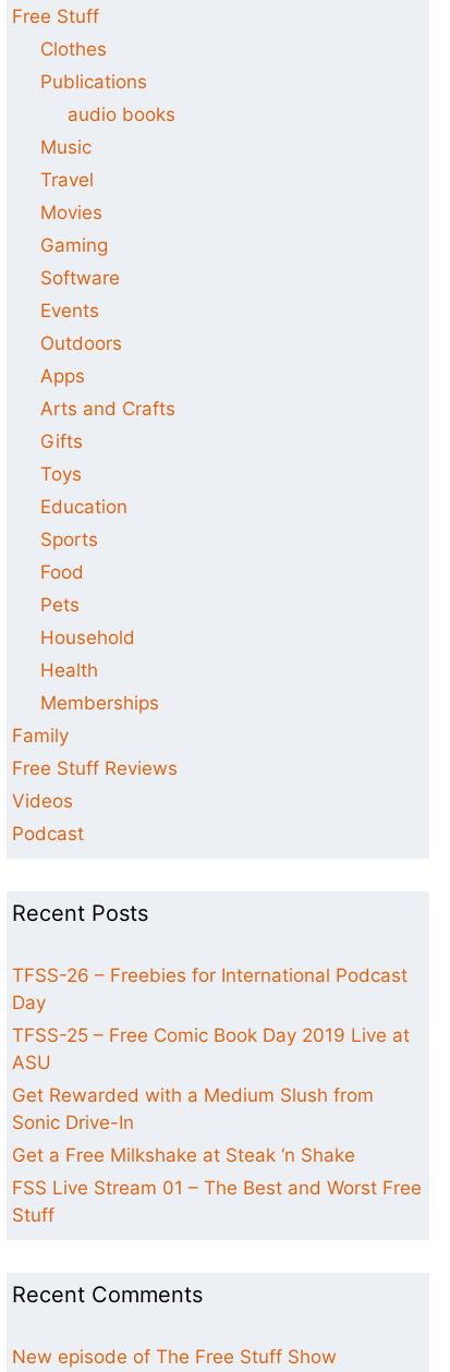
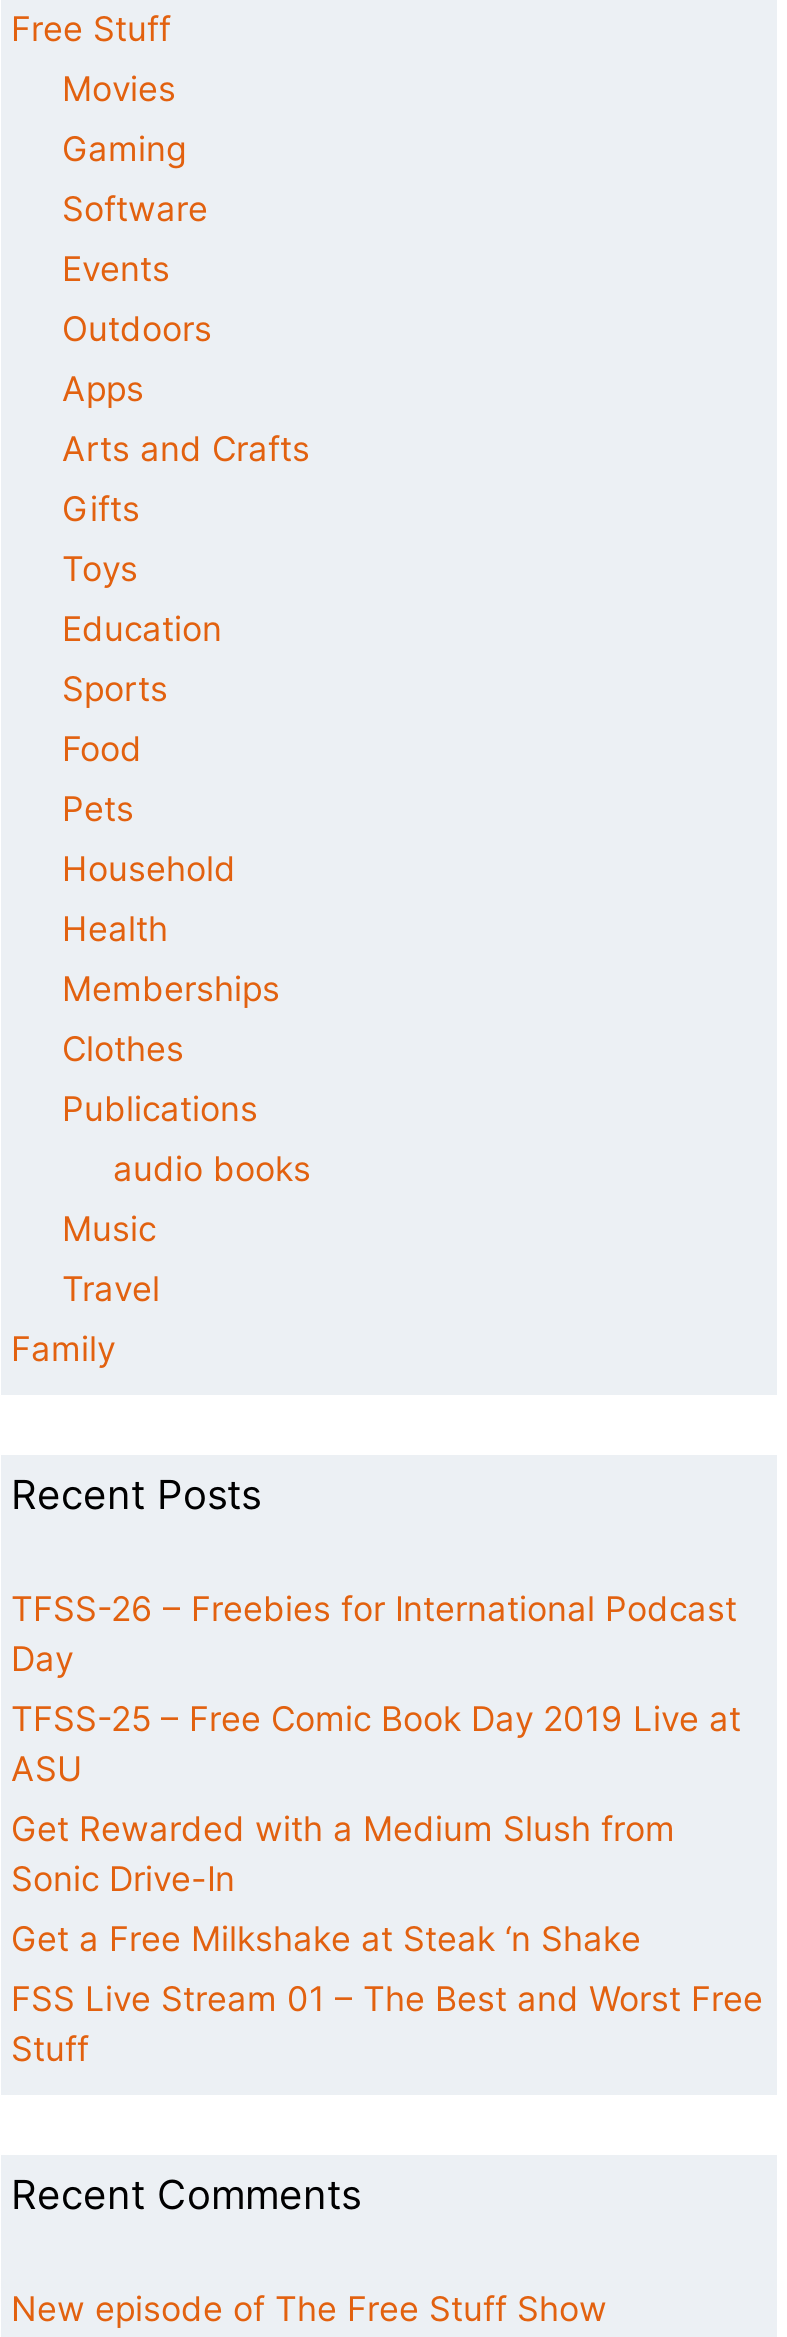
moved down: Clothes | Publications | audio books | Music | Travel

moved up: Movies | Gaming | Software | ... | Health | Memberships

- Free Stuff Reviews
- Videos
- Podcast
